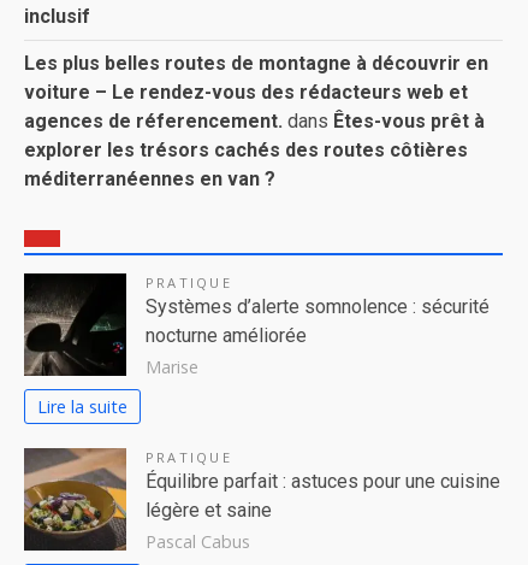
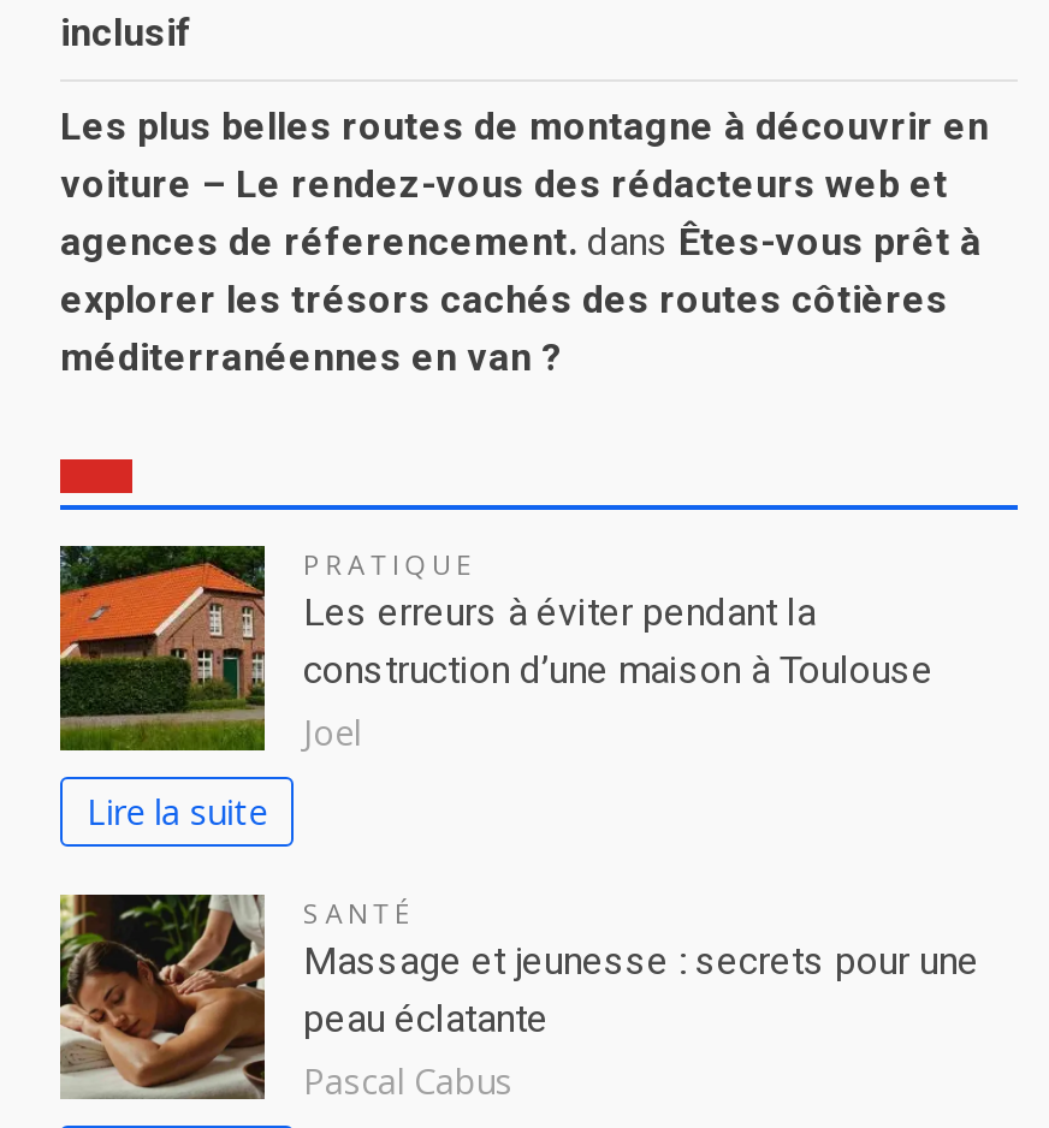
- [image]
- Systèmes d’alerte somnolence : sécurité
- nocturne améliorée
- Marise
+ [image]
+ Les erreurs à éviter pendant la
+ construction d’une maison à Toulouse
+ Joel

- [image]
- PRATIQUE
- Équilibre parfait : astuces pour une cuisine
- légère et saine
+ [image]
+ SANTÉ
+ Massage et jeunesse : secrets pour une
+ peau éclatante
